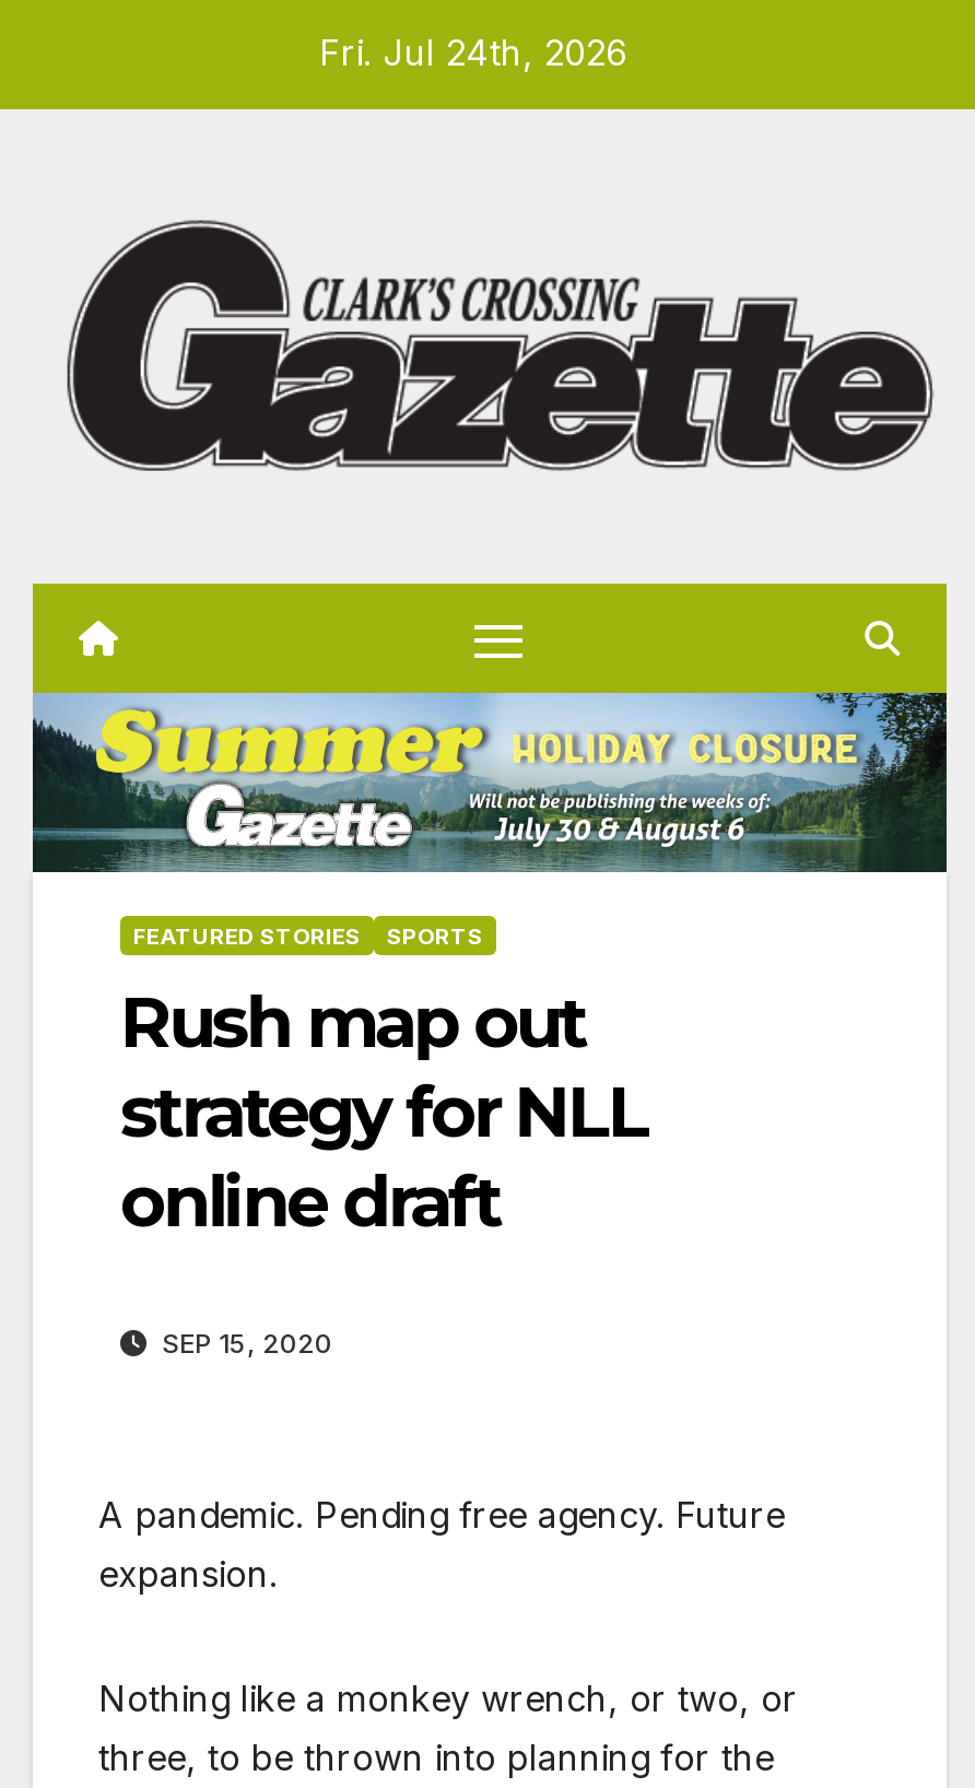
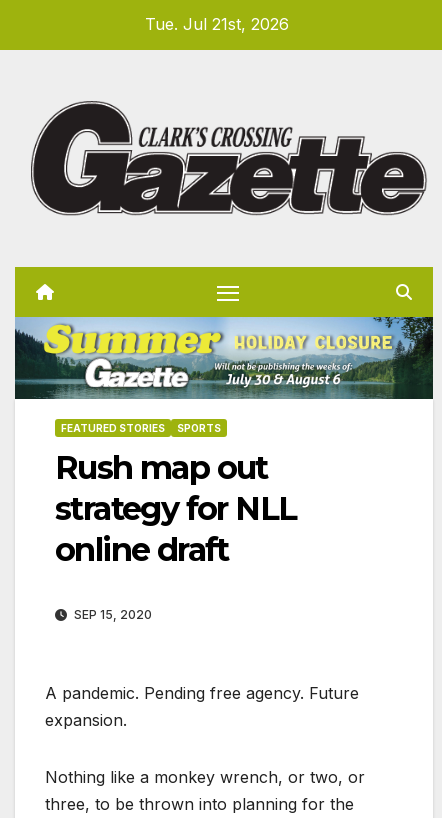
- Fri. Jul 24th, 2026
+ Tue. Jul 21st, 2026
